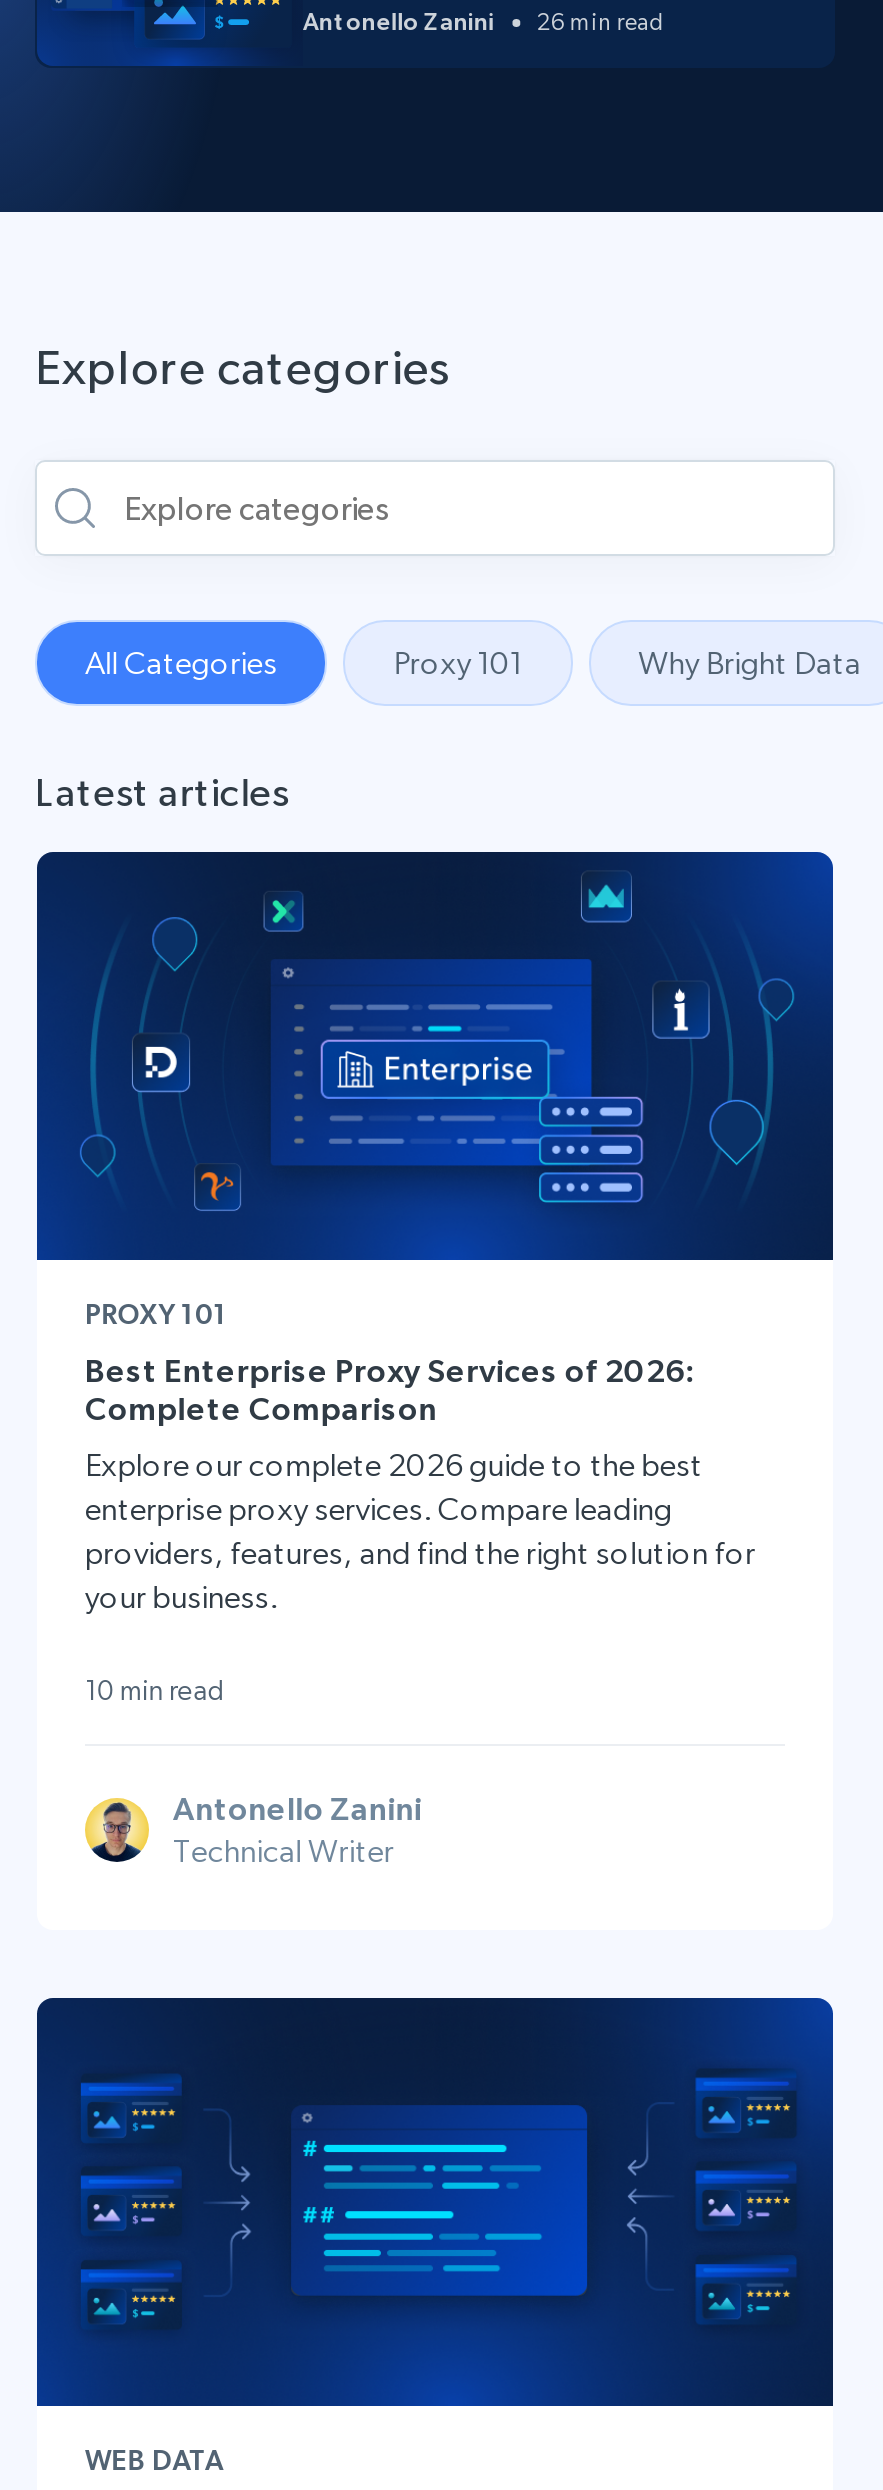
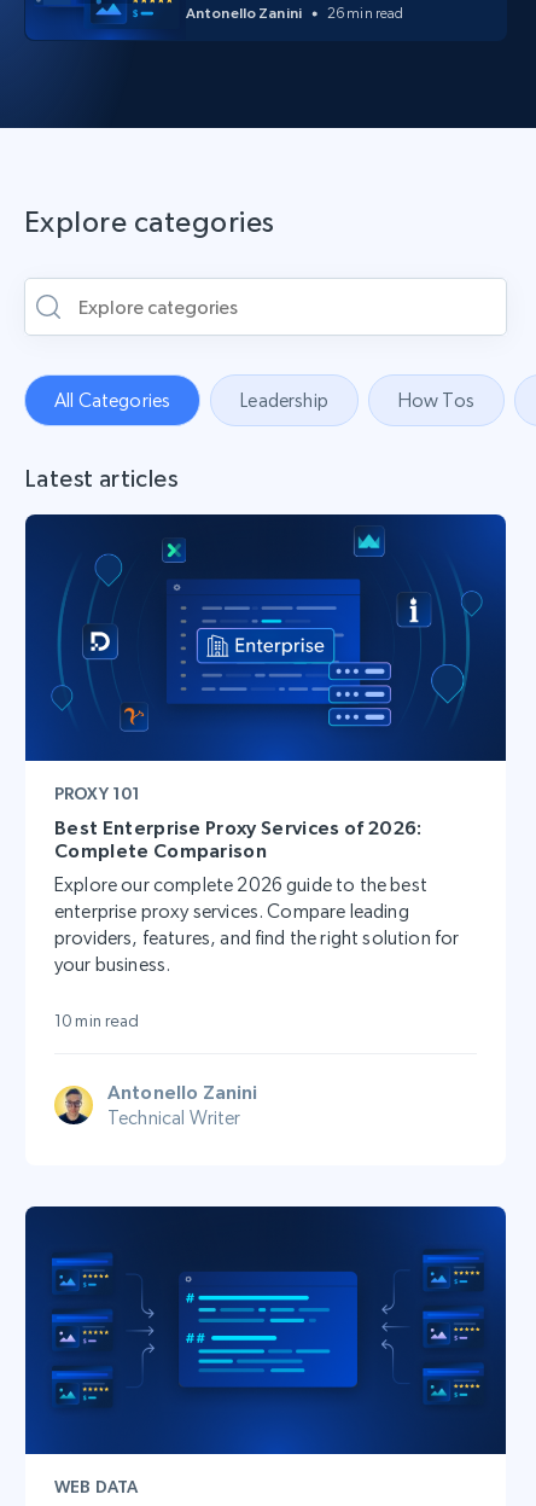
- Proxy 101
- Why Bright Data
+ Leadership
+ How Tos
